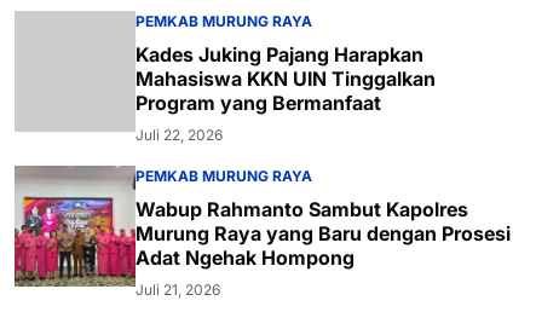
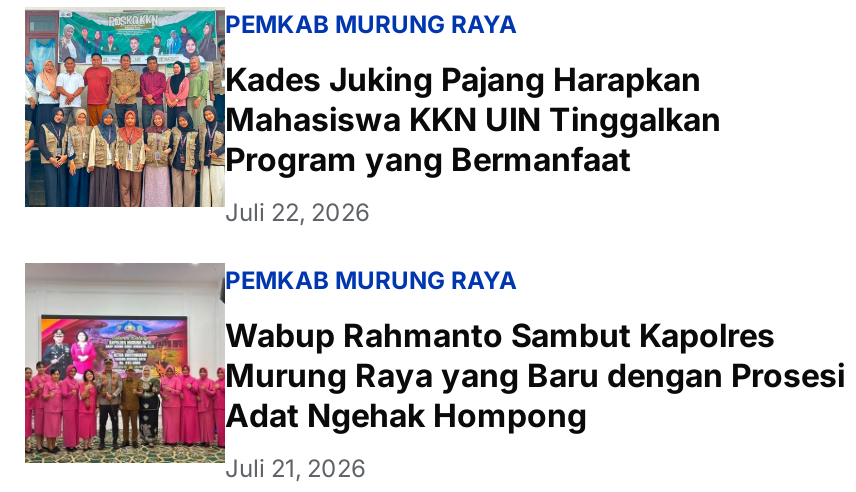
+ [image]
